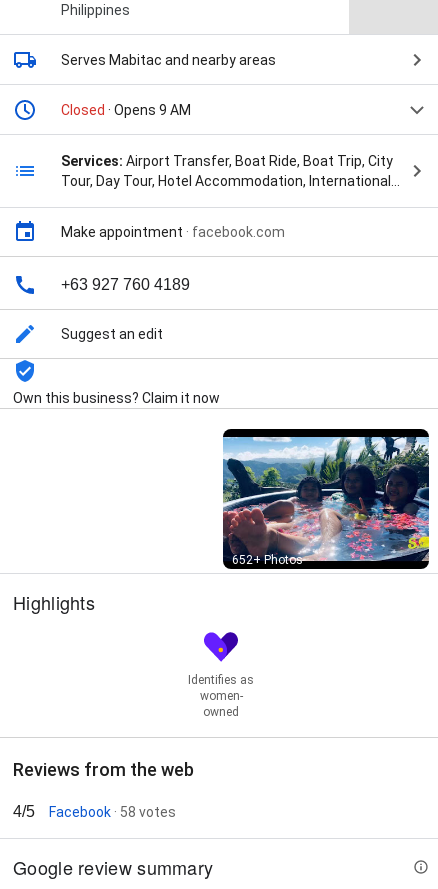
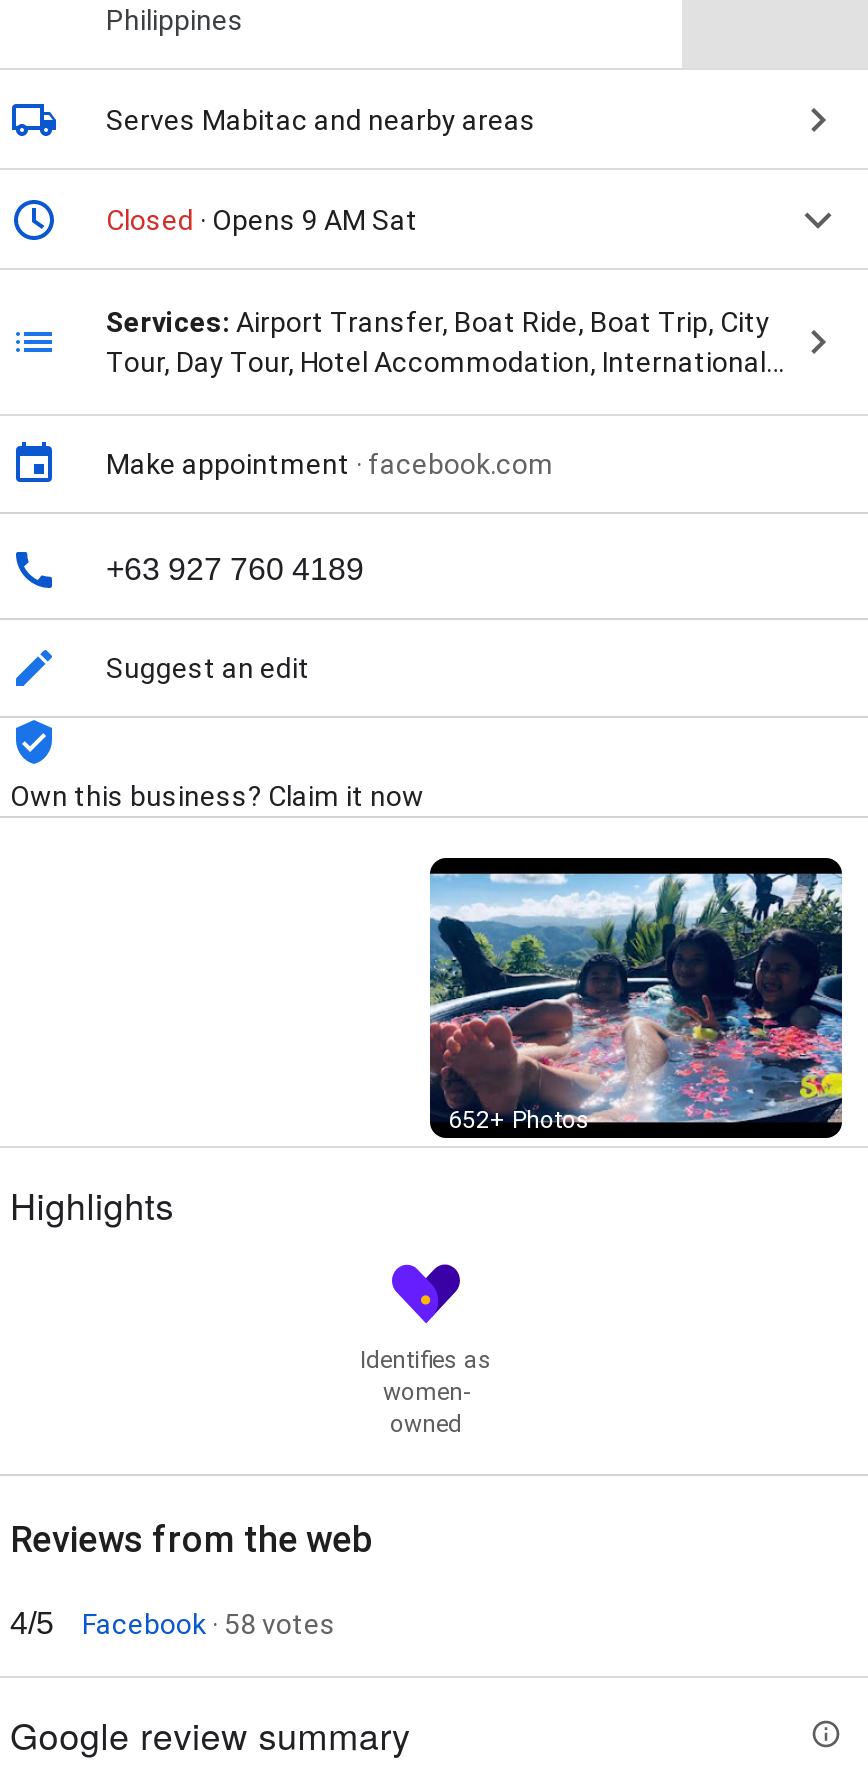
- Closed · Opens 9 AM
+ Closed · Opens 9 AM Sat
